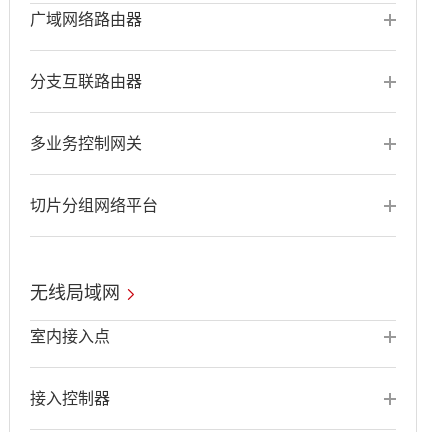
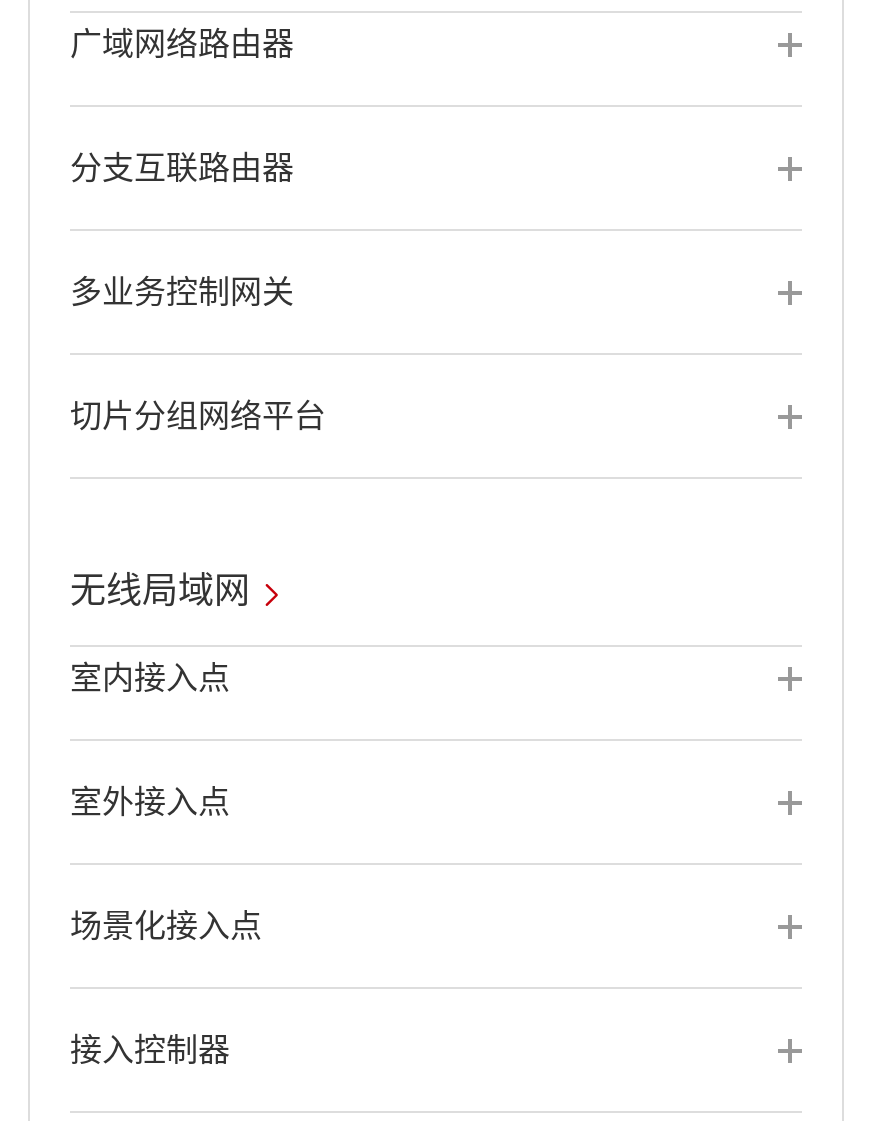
+ 室外接入点

+ 场景化接入点
